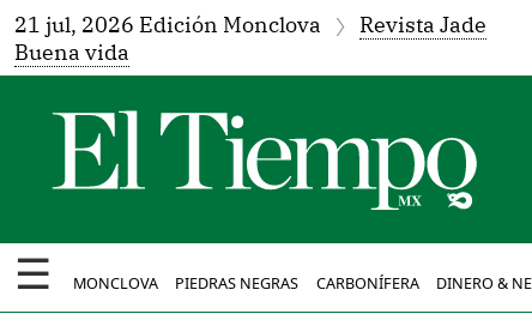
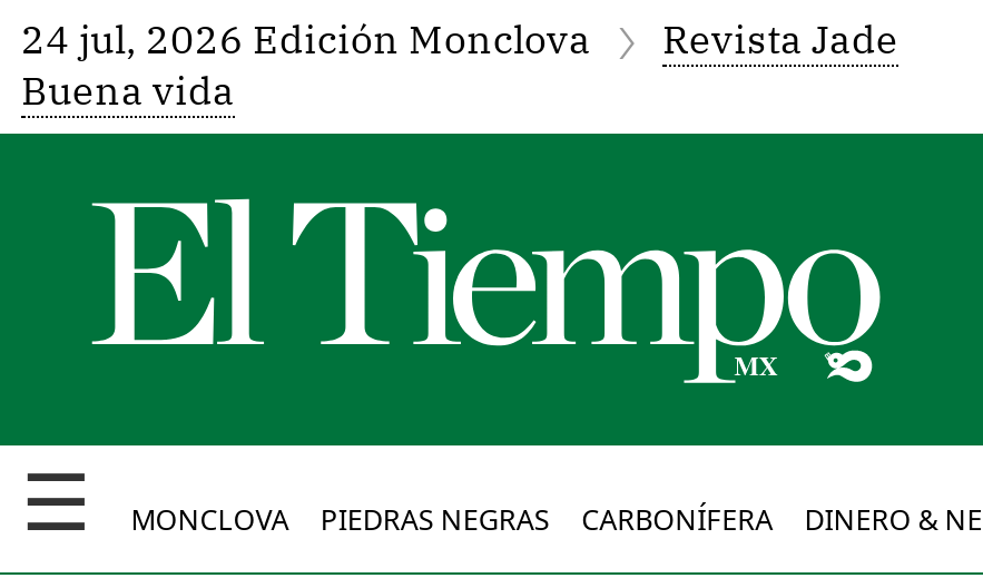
- 21 jul, 2026 Edición Monclova
+ 24 jul, 2026 Edición Monclova
